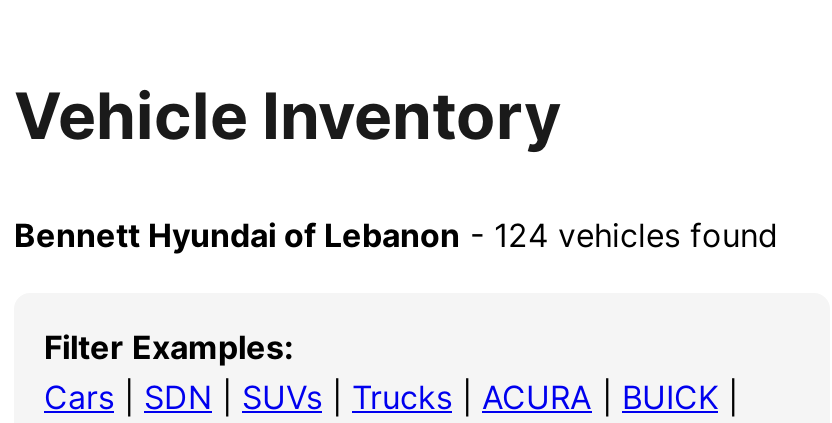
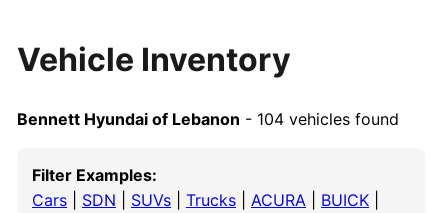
- Bennett Hyundai of Lebanon - 124 vehicles found
+ Bennett Hyundai of Lebanon - 104 vehicles found
